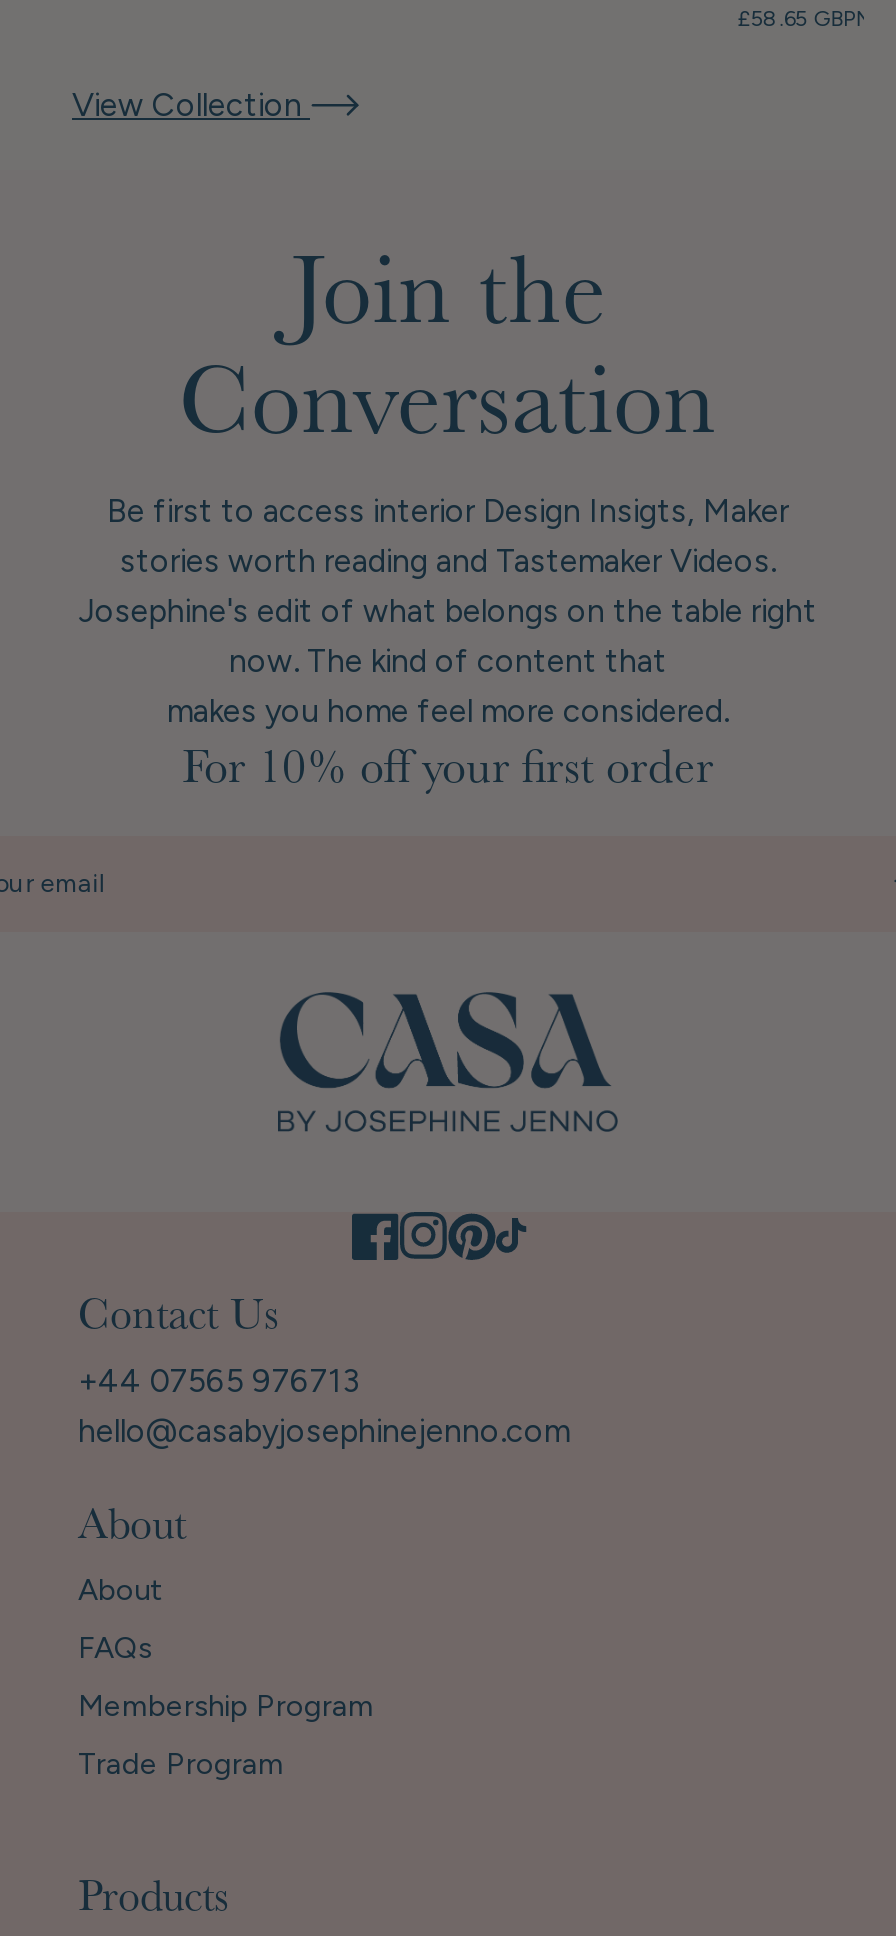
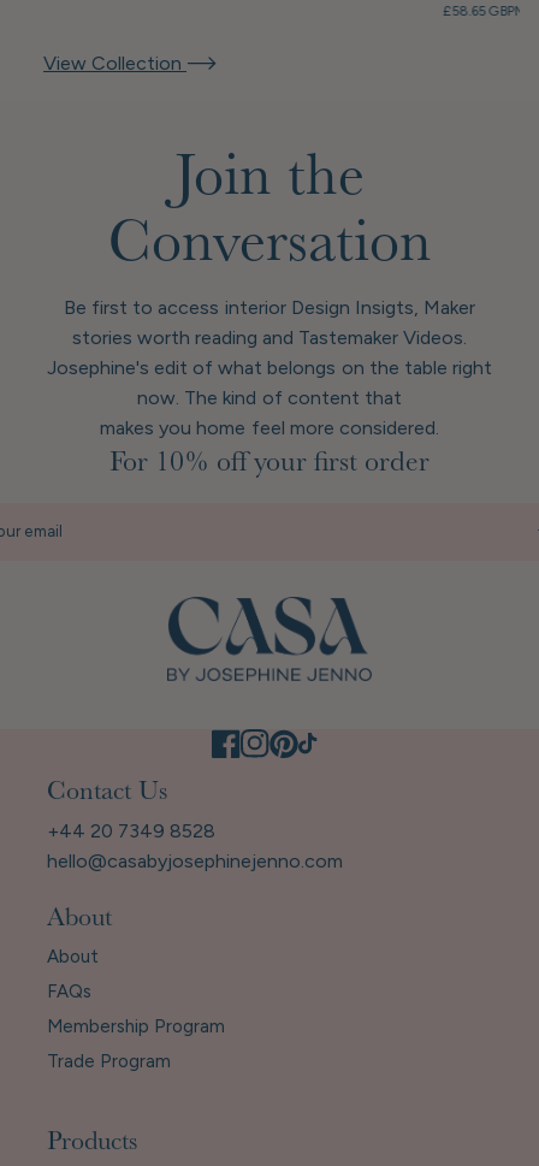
- +44 07565 976713
+ +44 20 7349 8528
